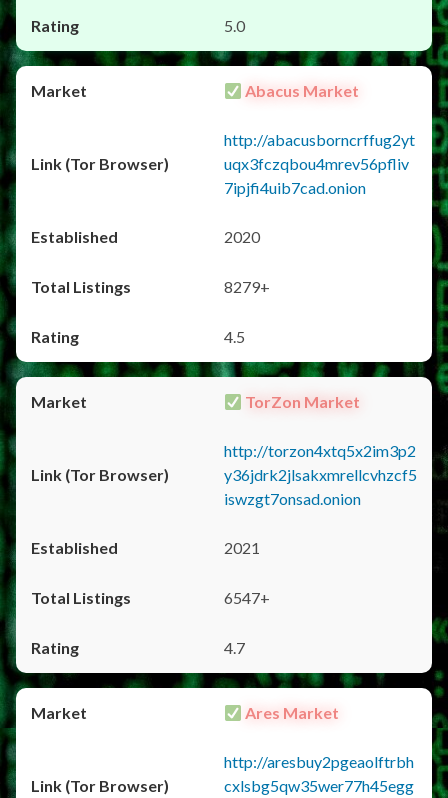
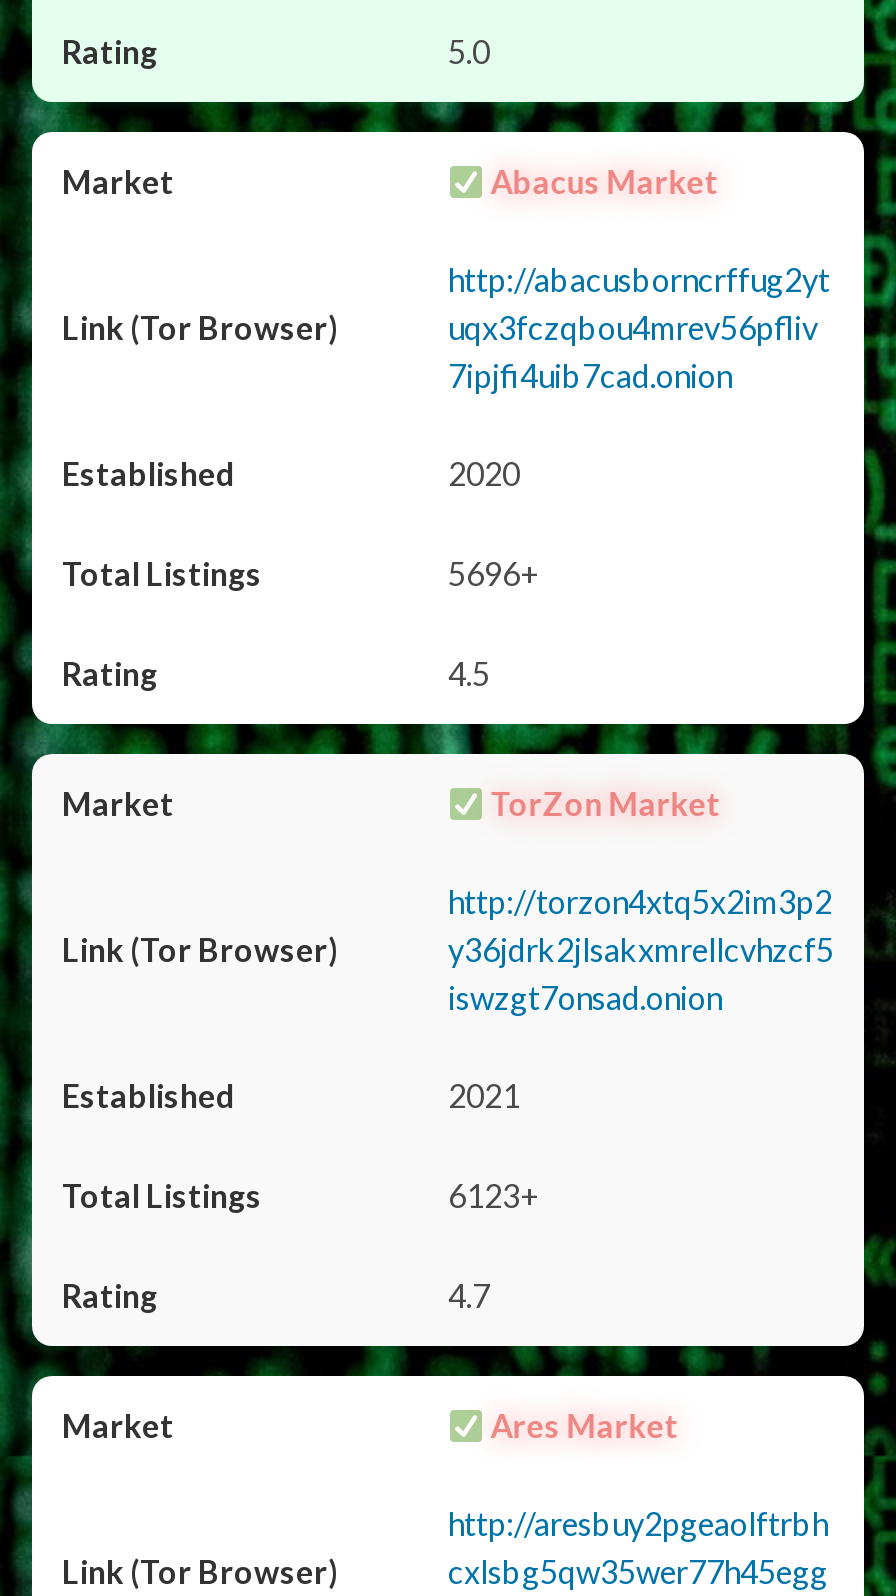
- 8279+
+ 5696+

- 6547+
+ 6123+
